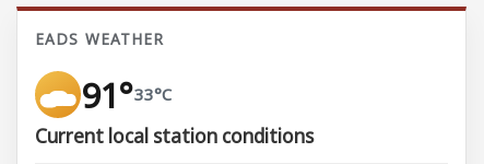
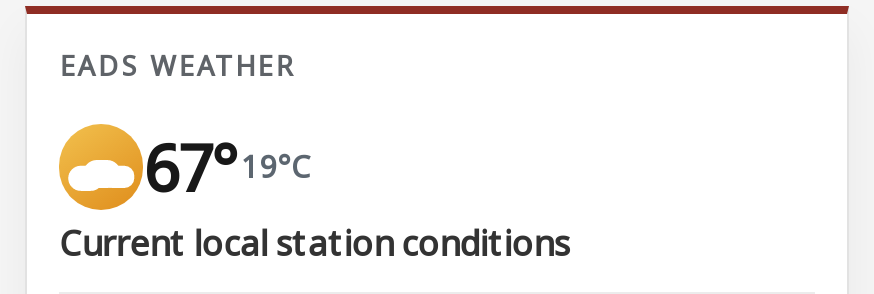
- 91° 33°C
+ 67° 19°C
